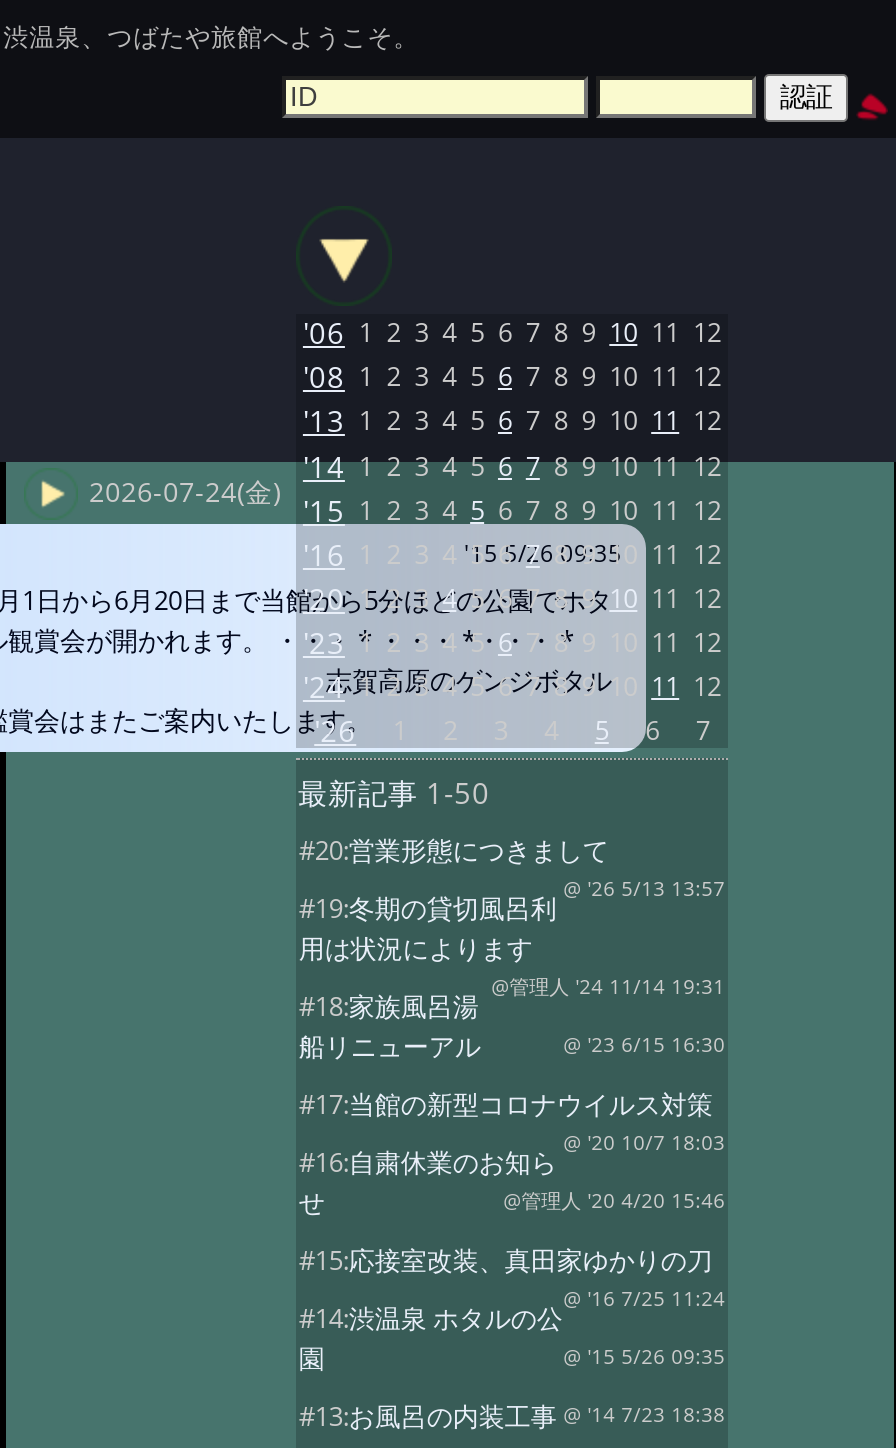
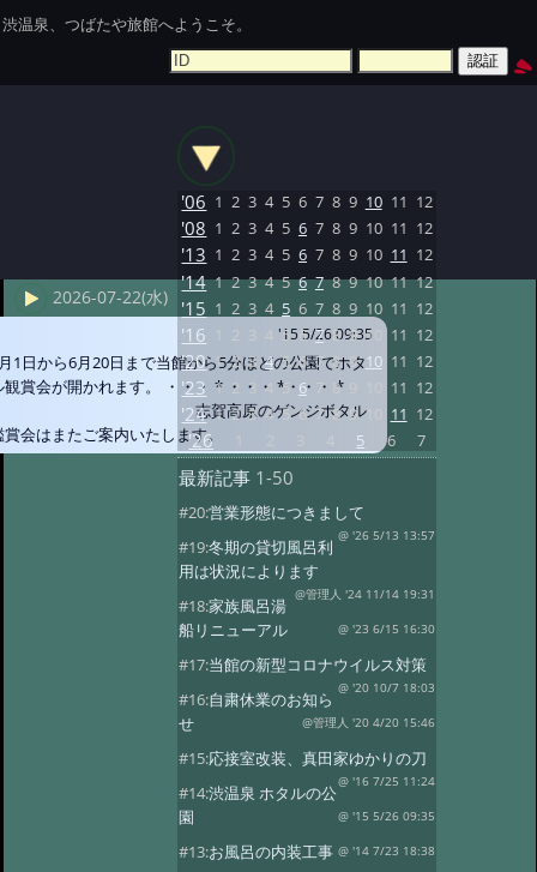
- 2026-07-24(金) '15 1 2 3 4 5 6 7 8 9 10 11 12
+ 2026-07-22(水) '15 1 2 3 4 5 6 7 8 9 10 11 12
